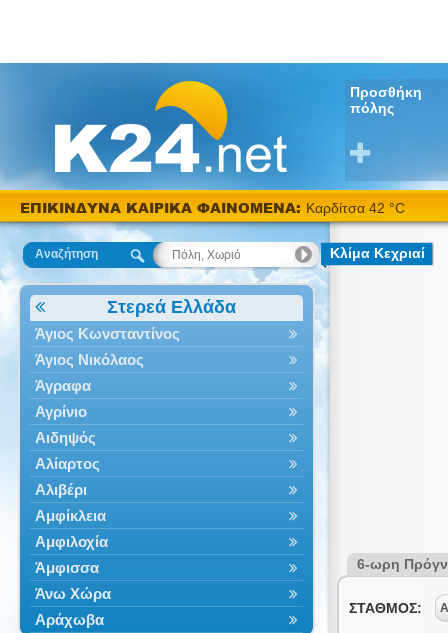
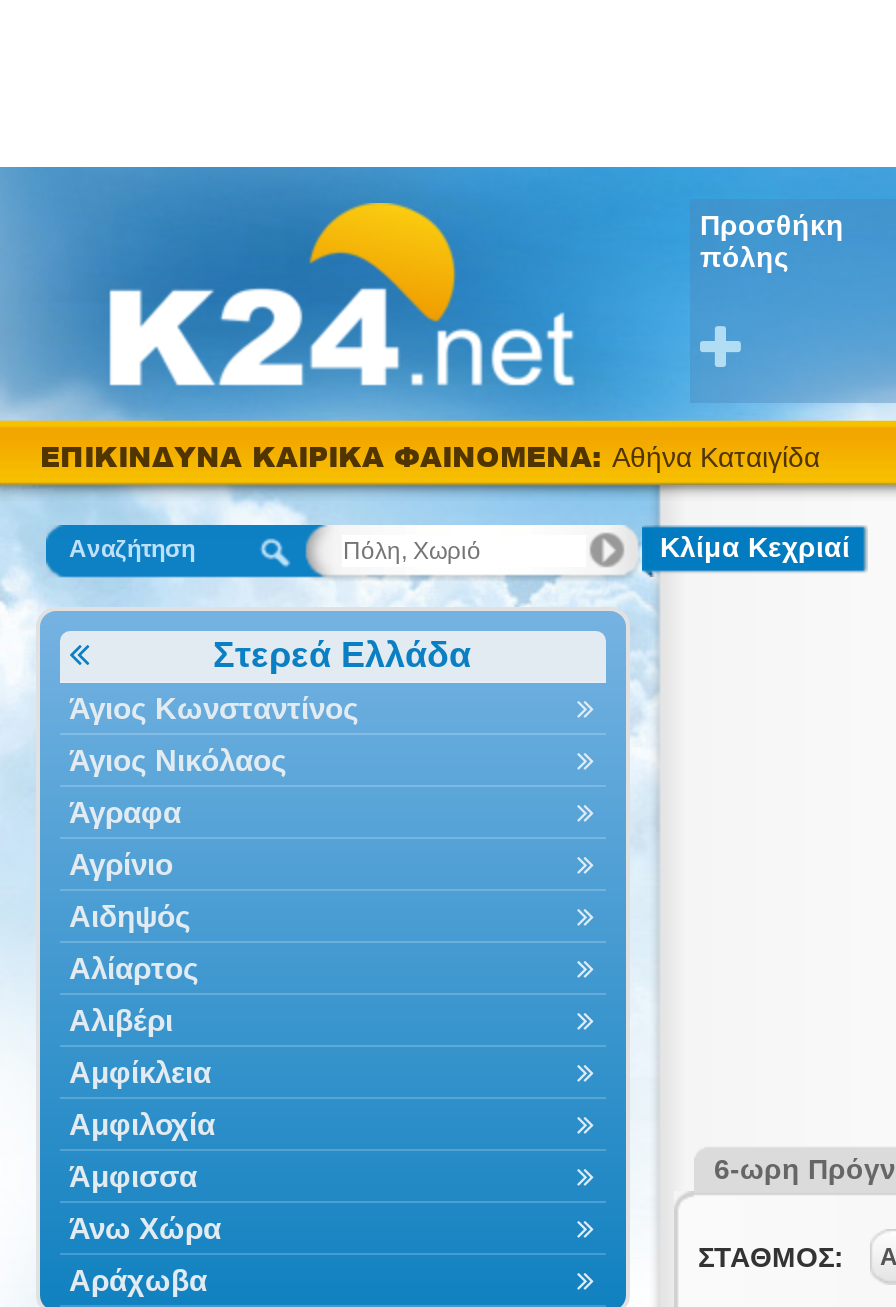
- ΕΠΙΚΙΝΔΥΝΑ ΚΑΙΡΙΚΑ ΦΑΙΝΟΜΕΝΑ: Καρδίτσα 42 °C
+ ΕΠΙΚΙΝΔΥΝΑ ΚΑΙΡΙΚΑ ΦΑΙΝΟΜΕΝΑ: Γρεβενά Καταιγίδα
